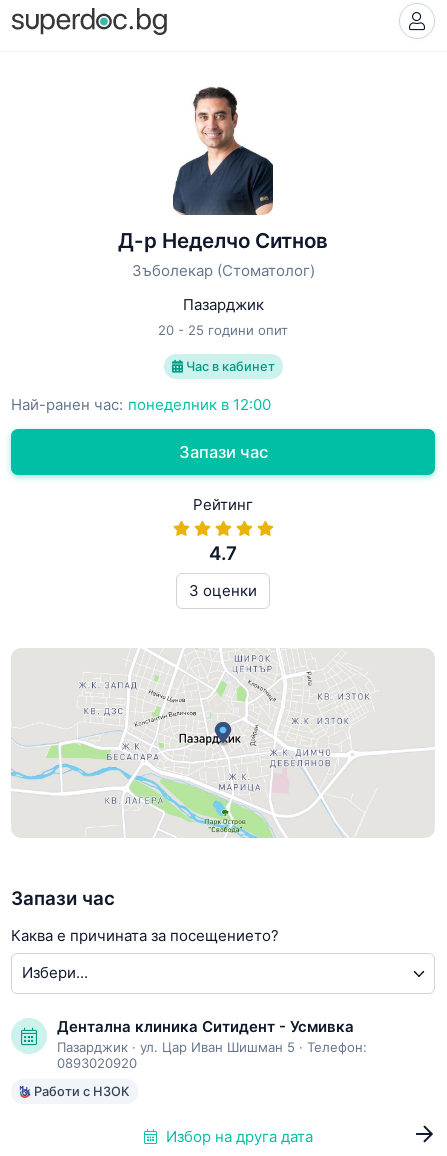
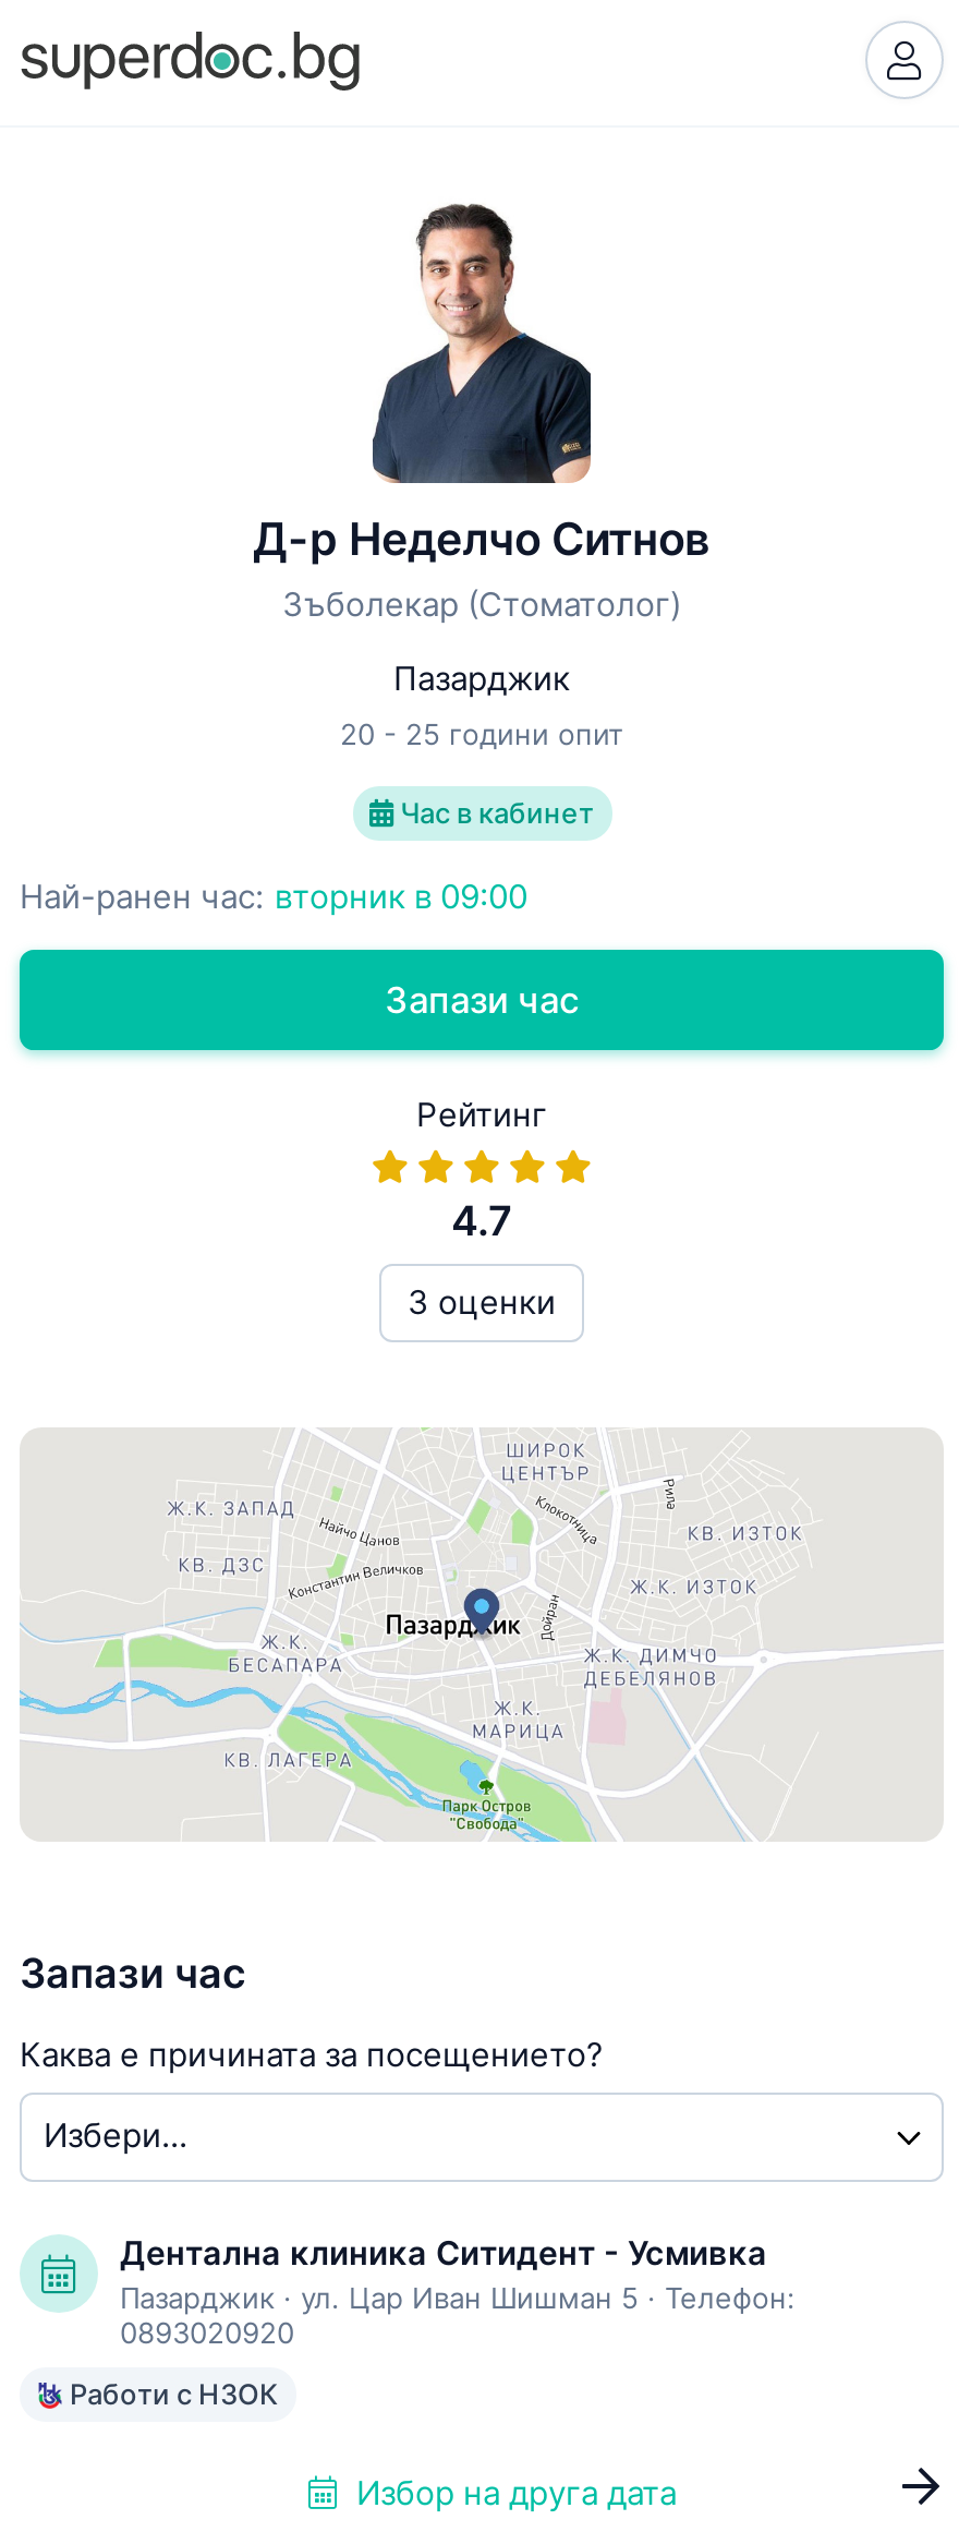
- Най-ранен час: понеделник в 12:00
+ Най-ранен час: вторник в 09:00
